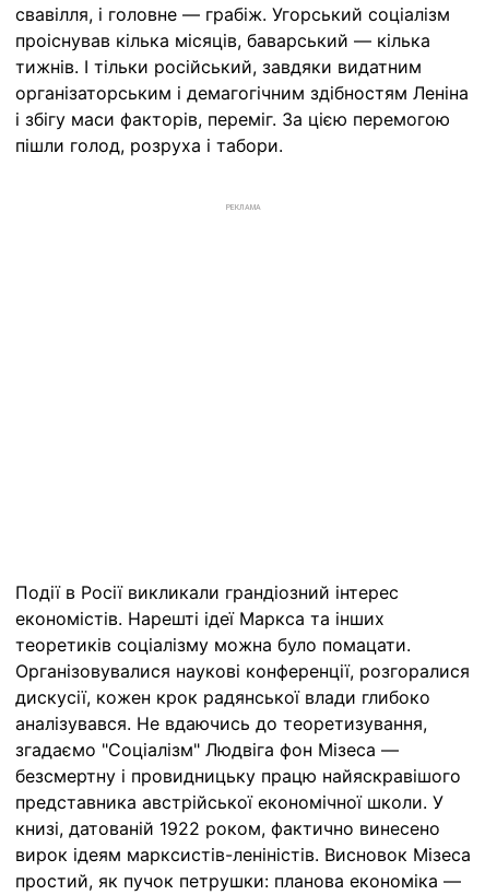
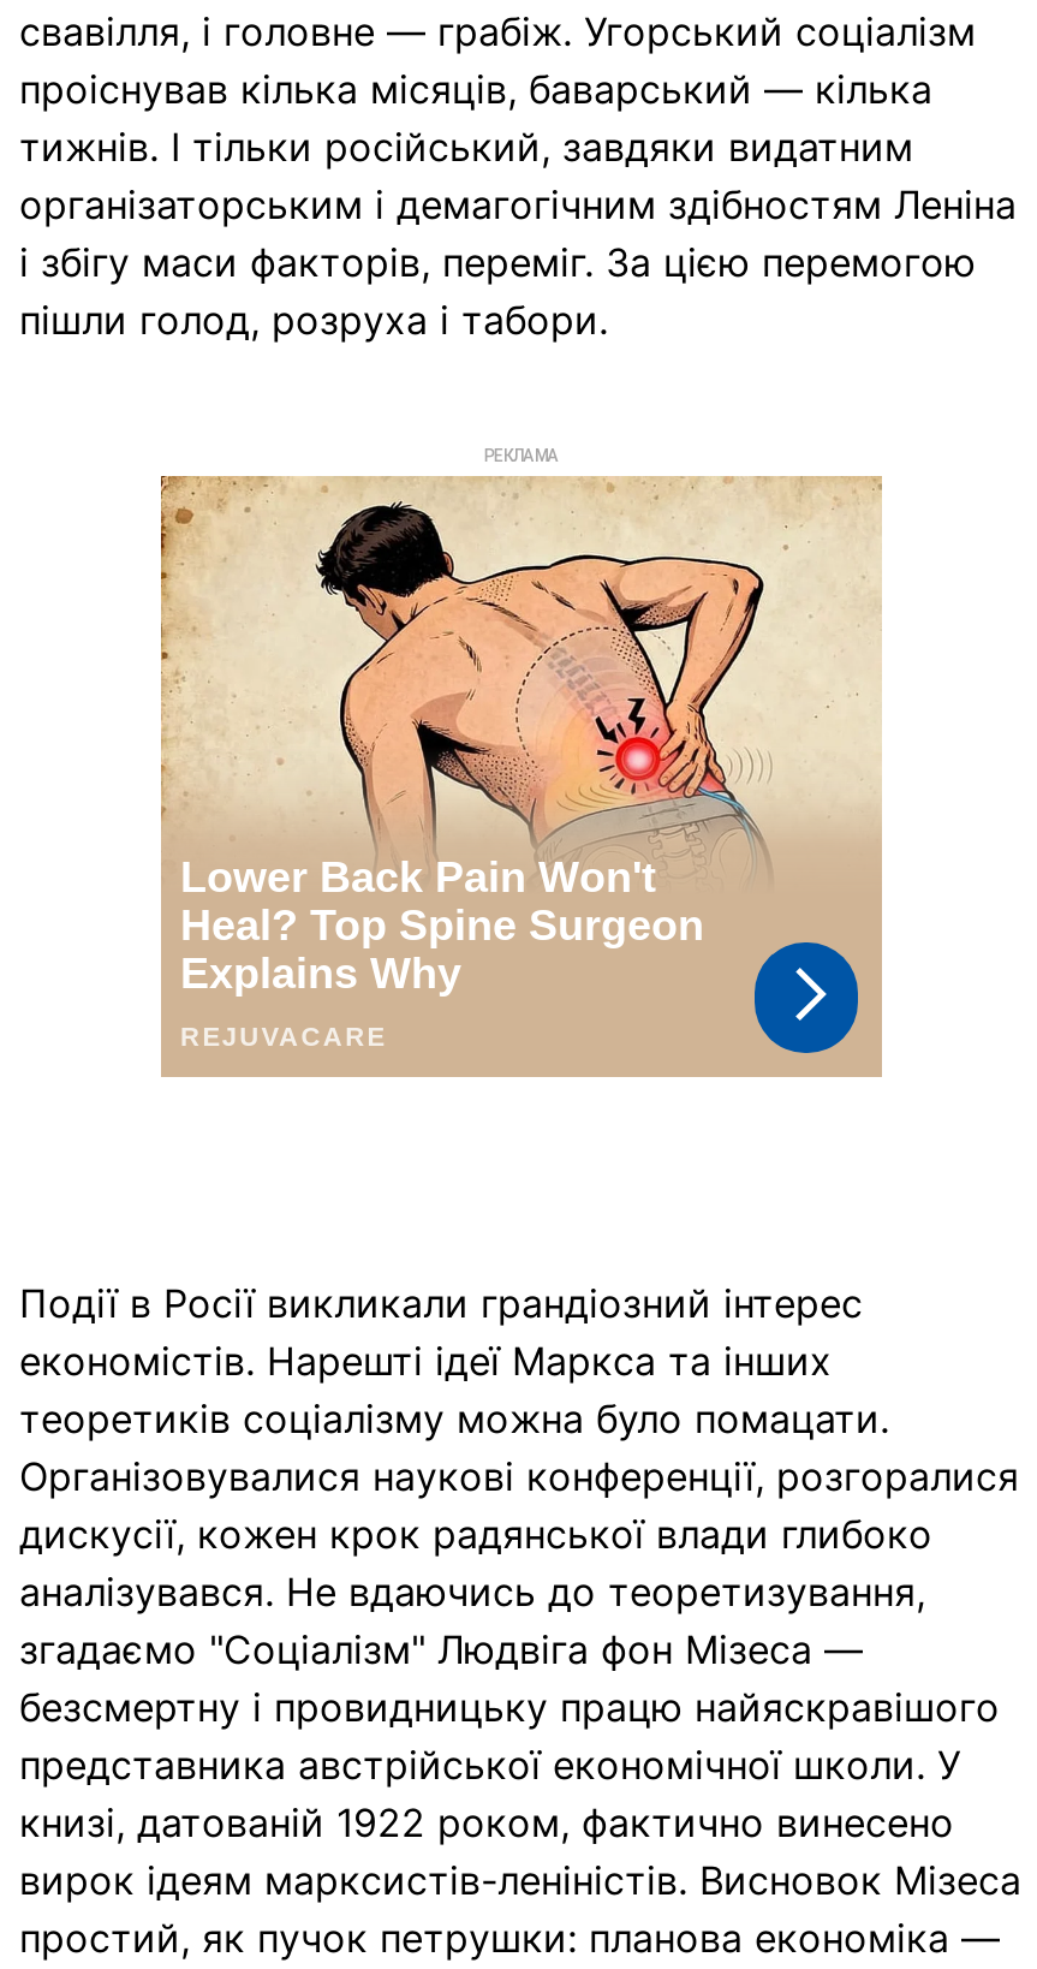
+ [image]
